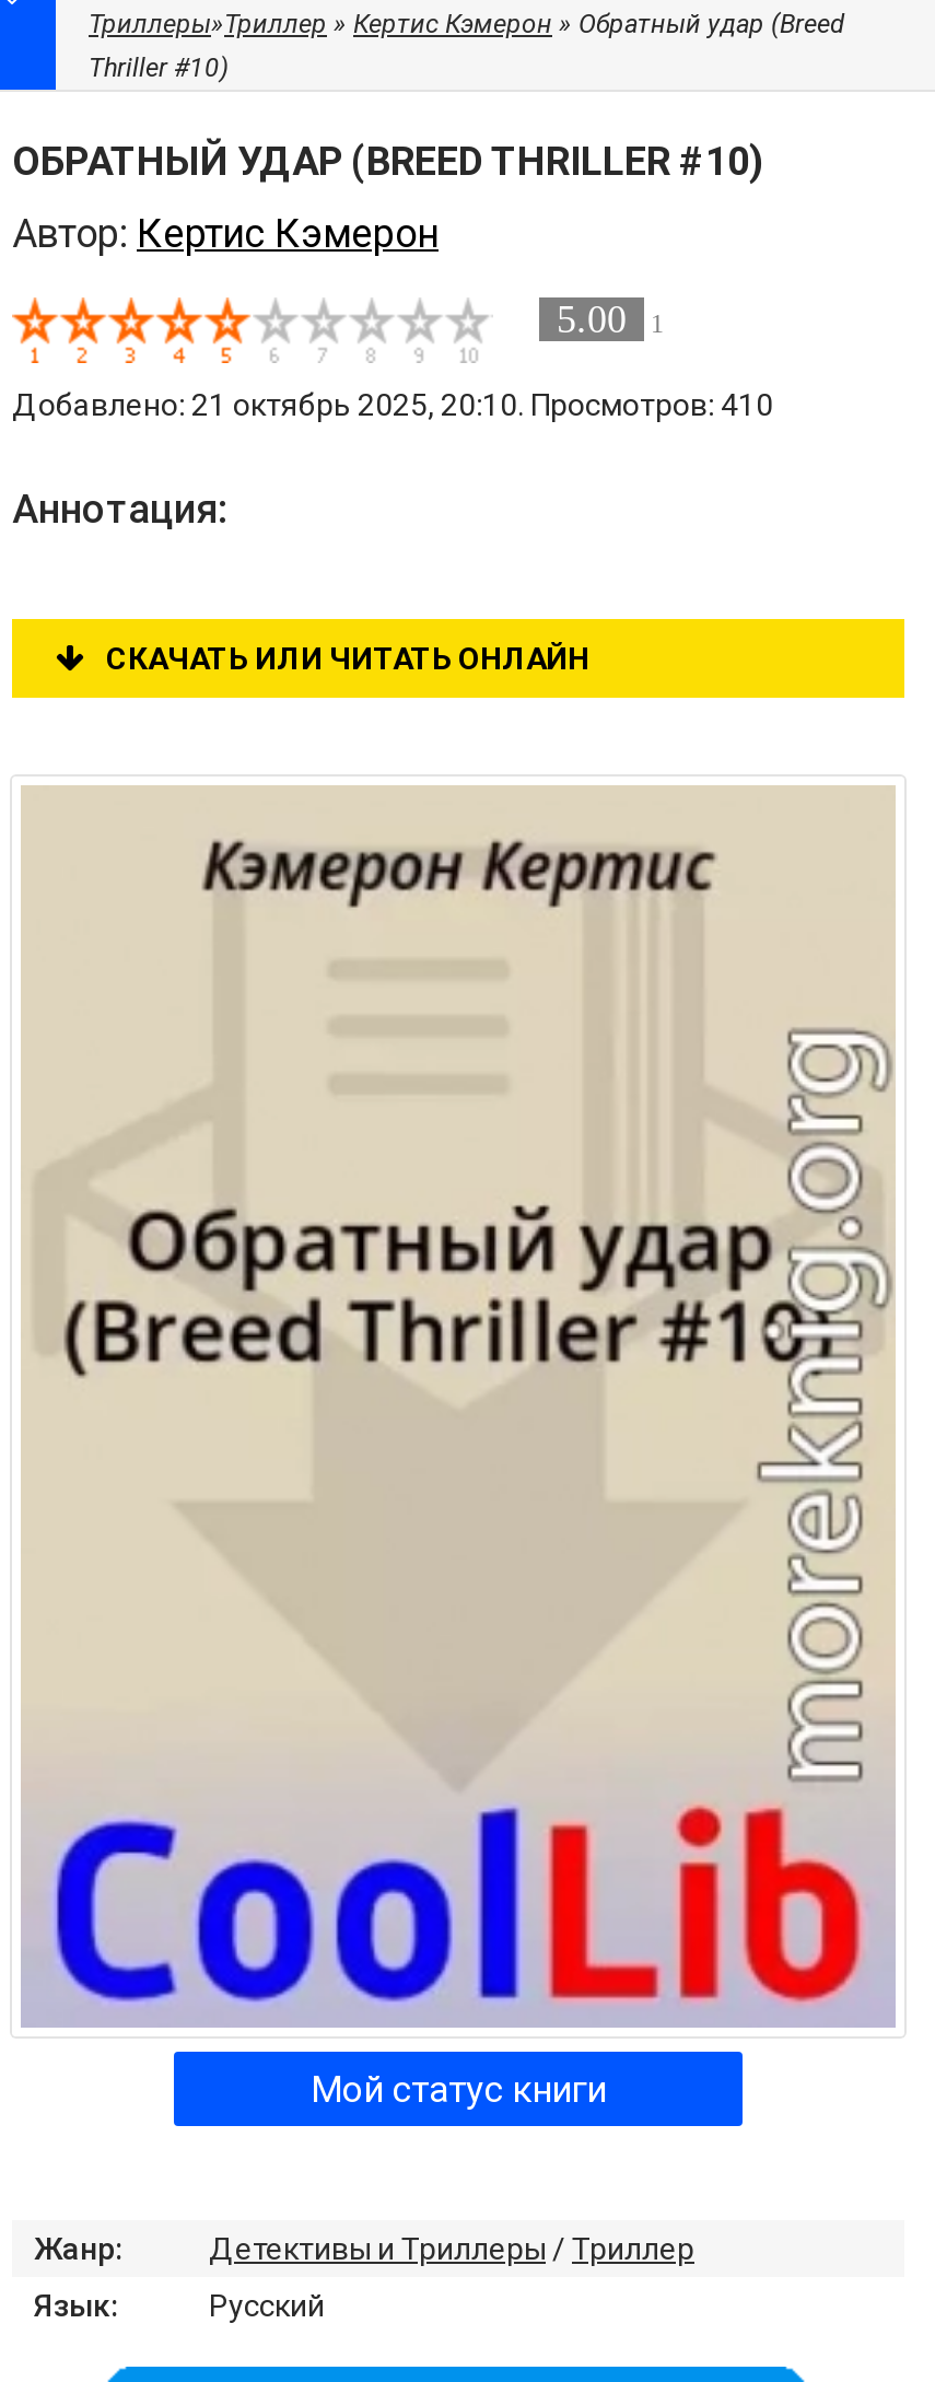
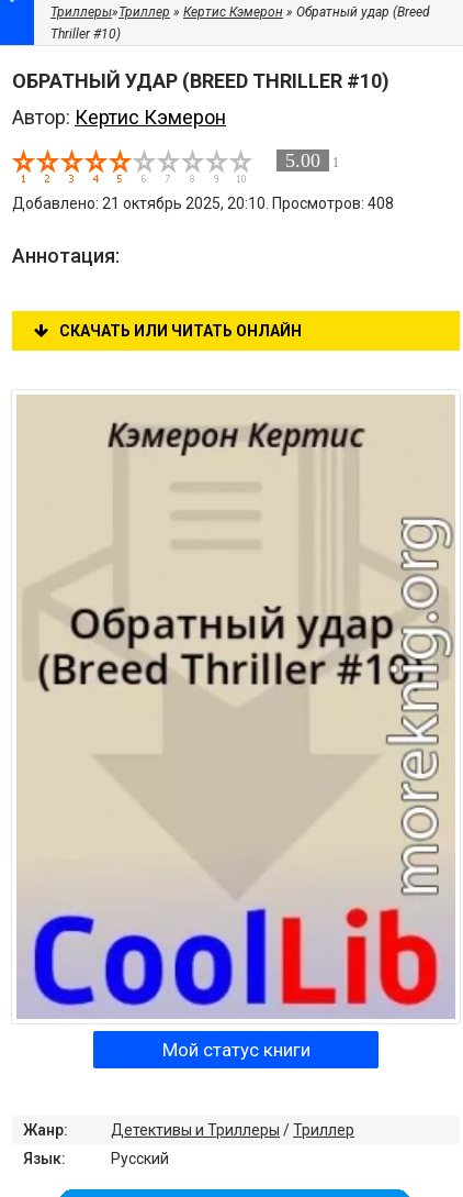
- Добавлено: 21 октябрь 2025, 20:10. Просмотров: 410
+ Добавлено: 21 октябрь 2025, 20:10. Просмотров: 408
